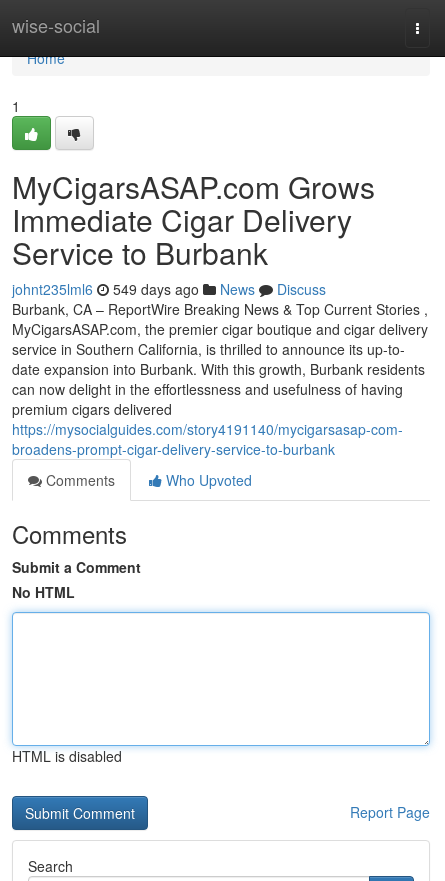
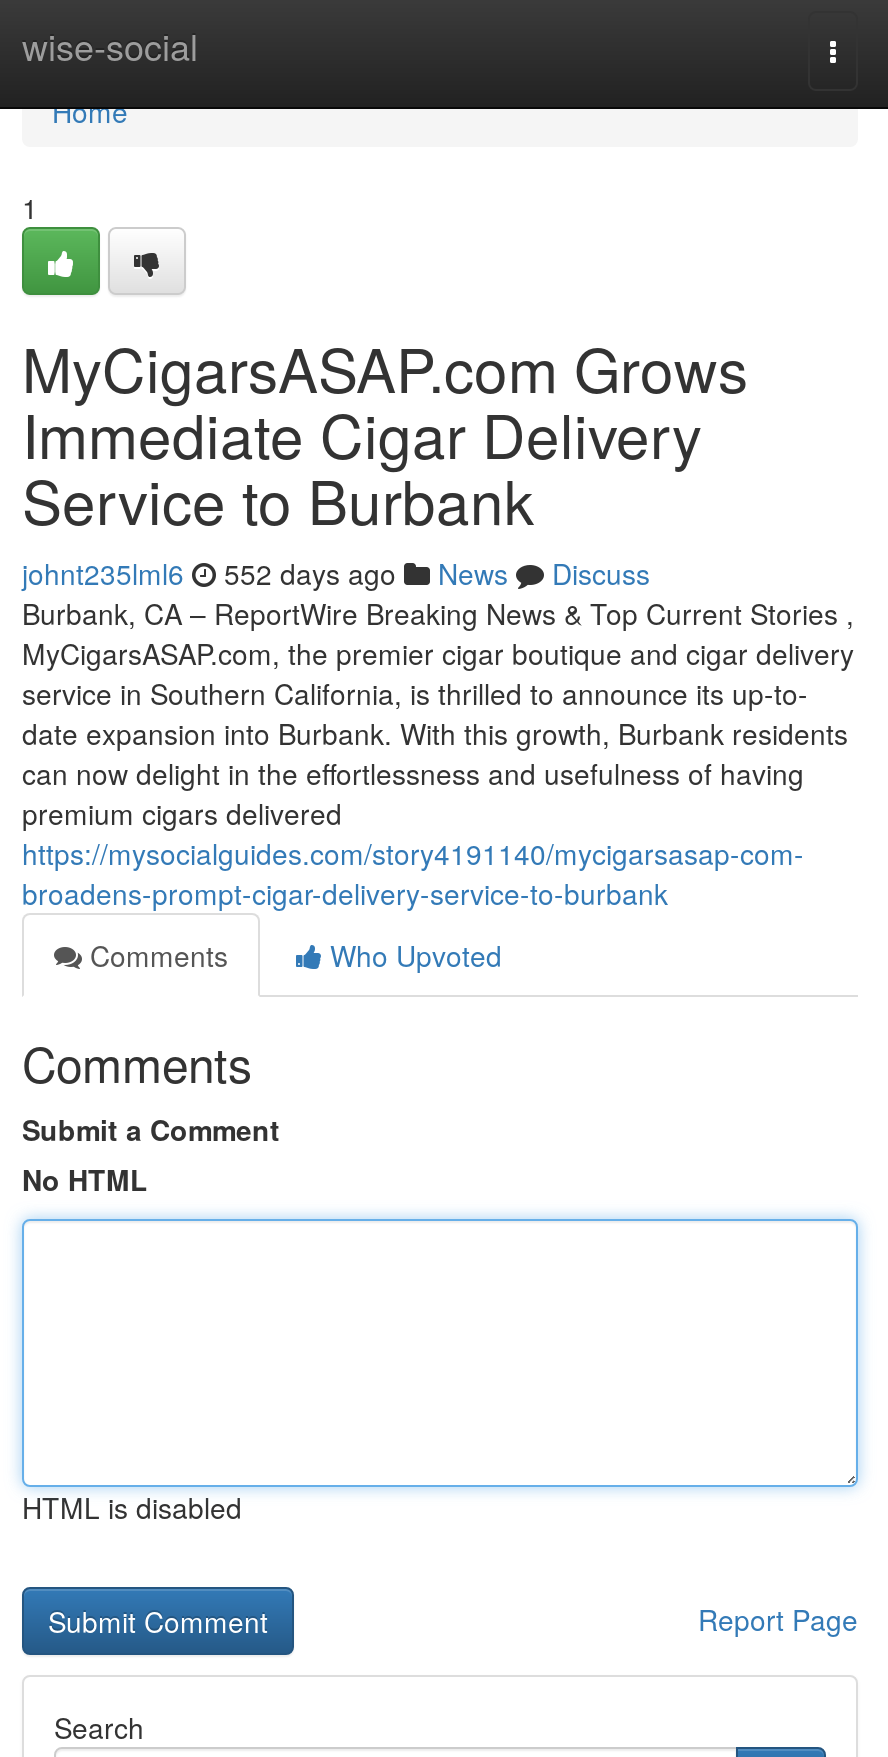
- johnt235lml6 549 days ago News Discuss
+ johnt235lml6 552 days ago News Discuss
